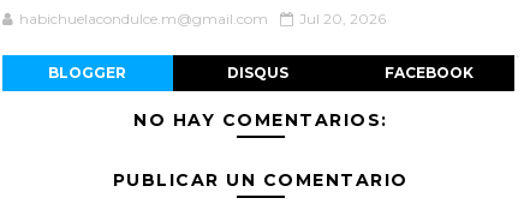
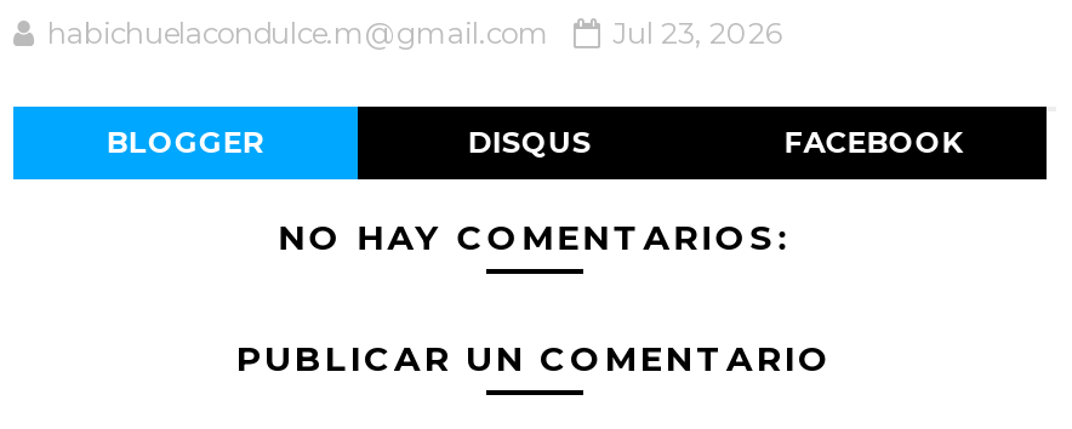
- habichuelacondulce.m@gmail.com Jul 20, 2026
+ habichuelacondulce.m@gmail.com Jul 23, 2026
